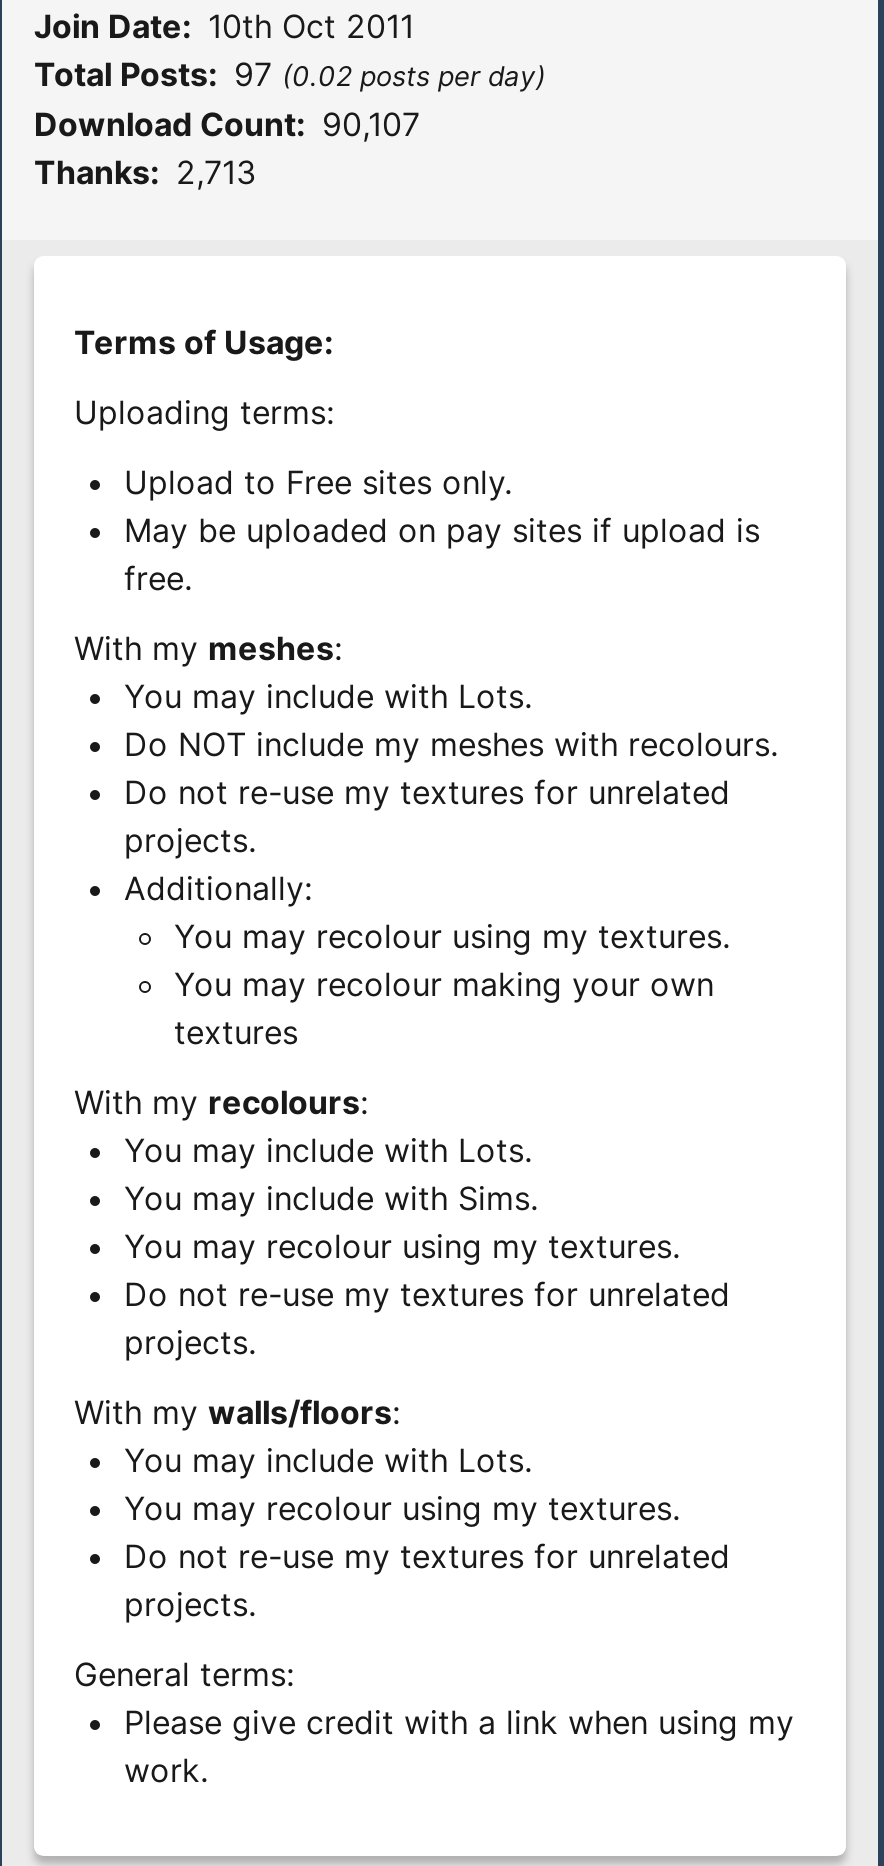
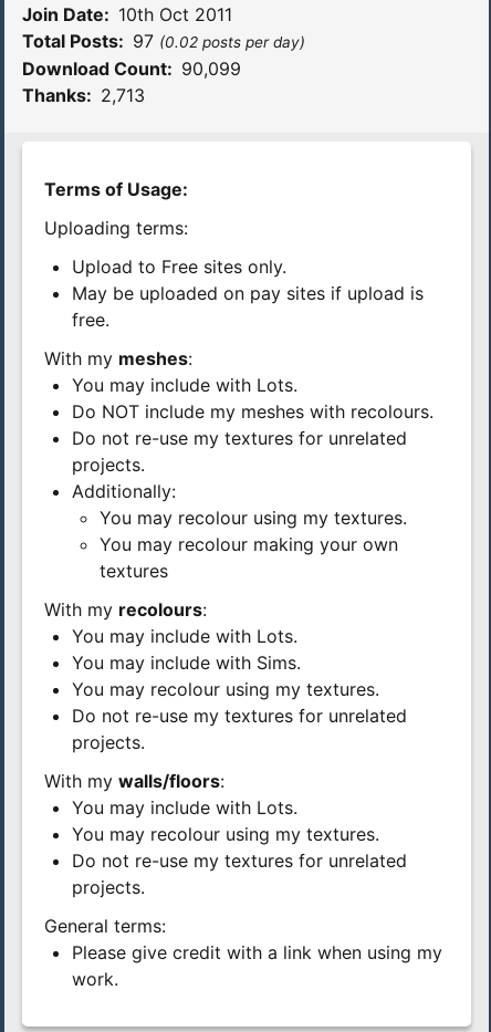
- Download Count: 90,107
+ Download Count: 90,099
